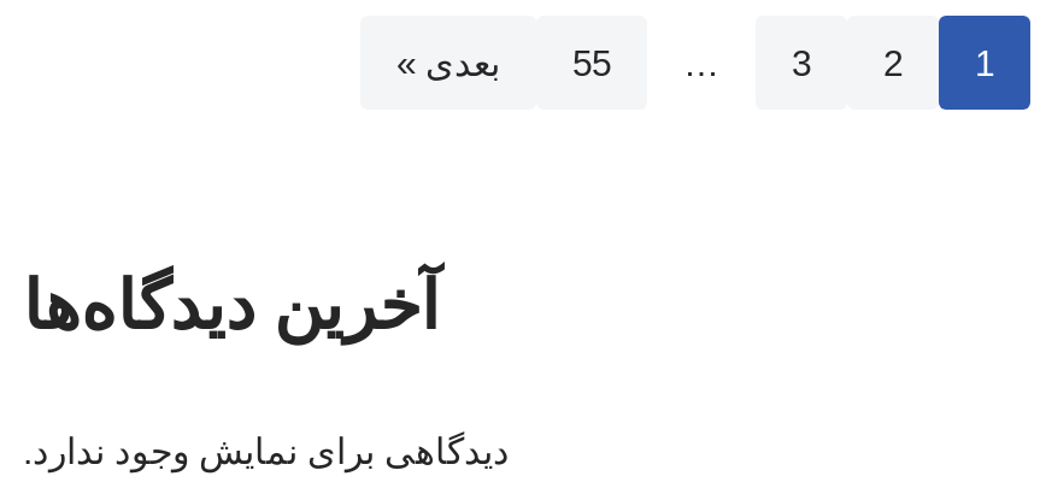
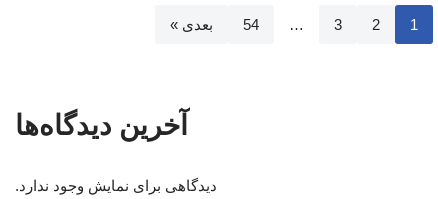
- 55
+ 54
